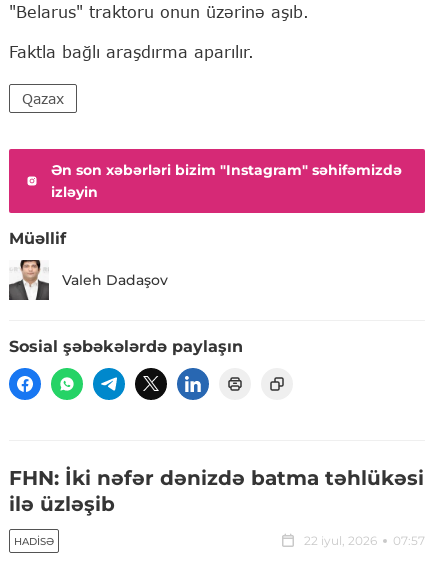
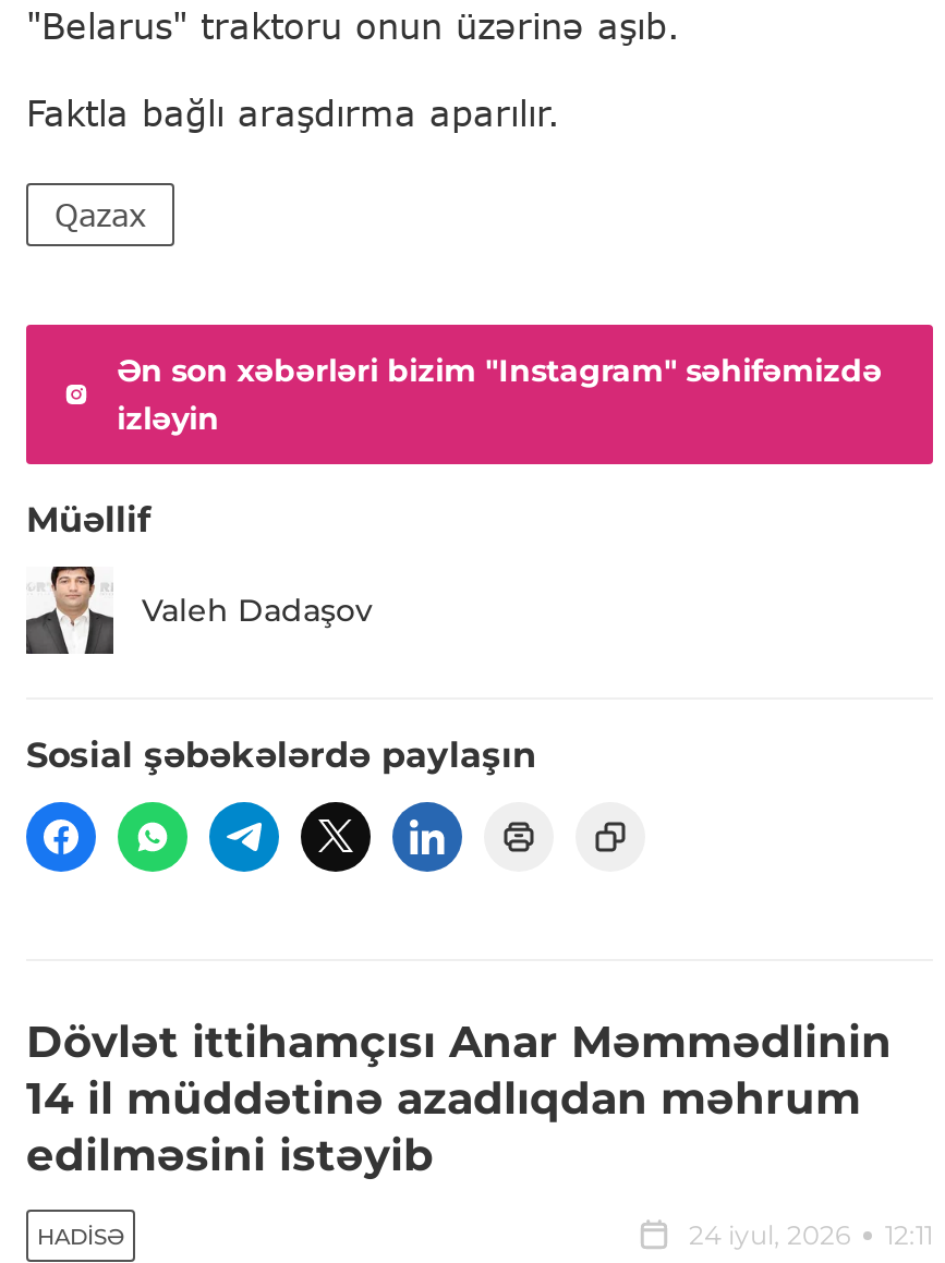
- FHN: İki nəfər dənizdə batma təhlükəsi
- ilə üzləşib
+ Dövlət ittihamçısı Anar Məmmədlinin
+ 14 il müddətinə azadlıqdan məhrum
+ edilməsini istəyib

- 22 iyul, 2026
- 07:57
+ 24 iyul, 2026
+ 12:11
